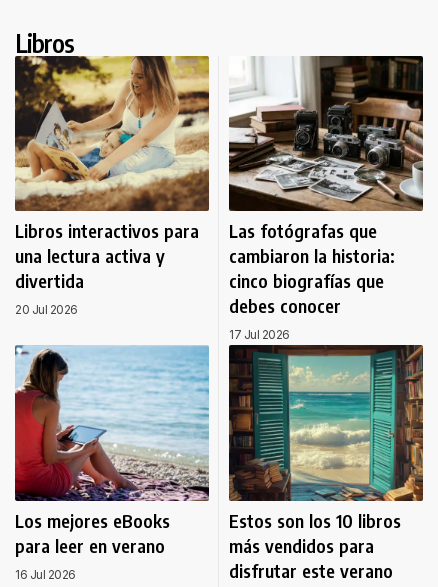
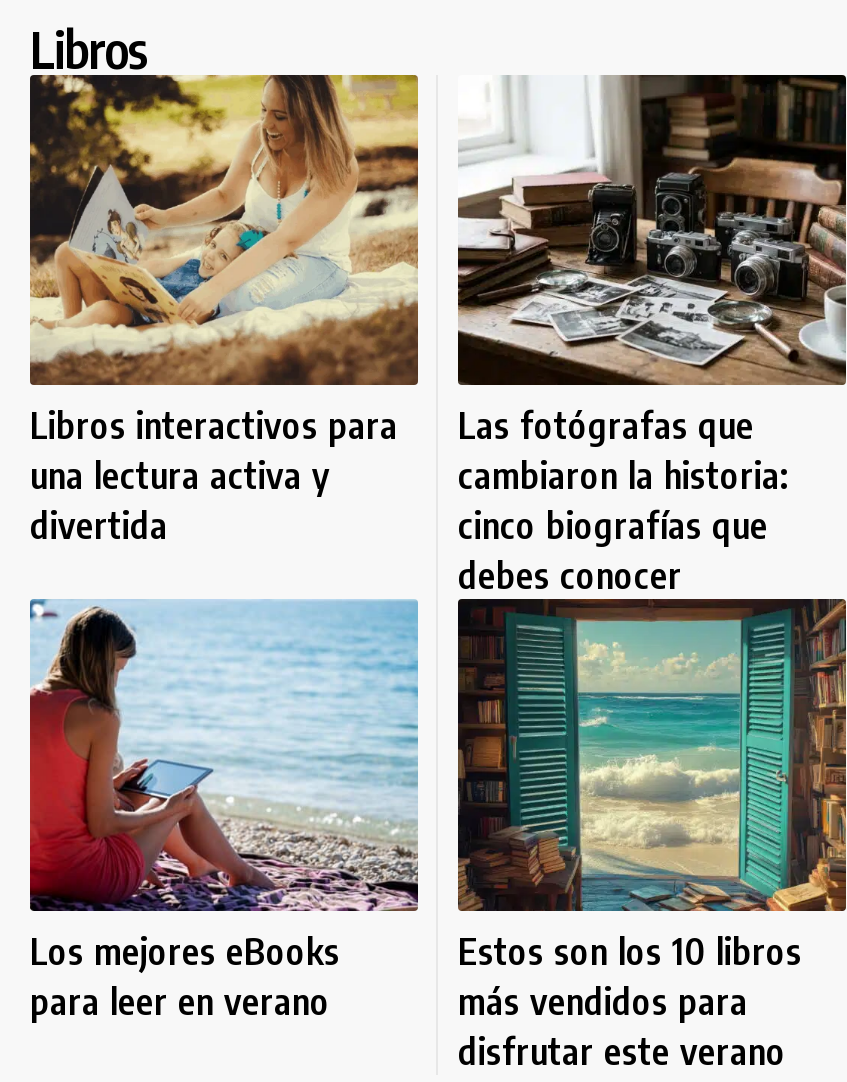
- 20 Jul 2026

- 17 Jul 2026

- 16 Jul 2026
